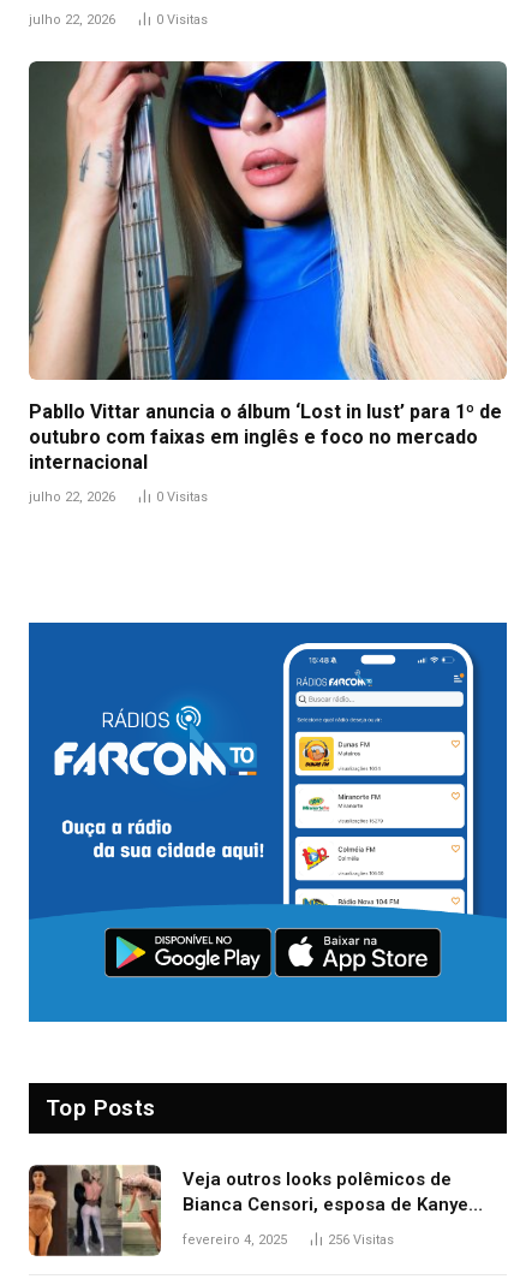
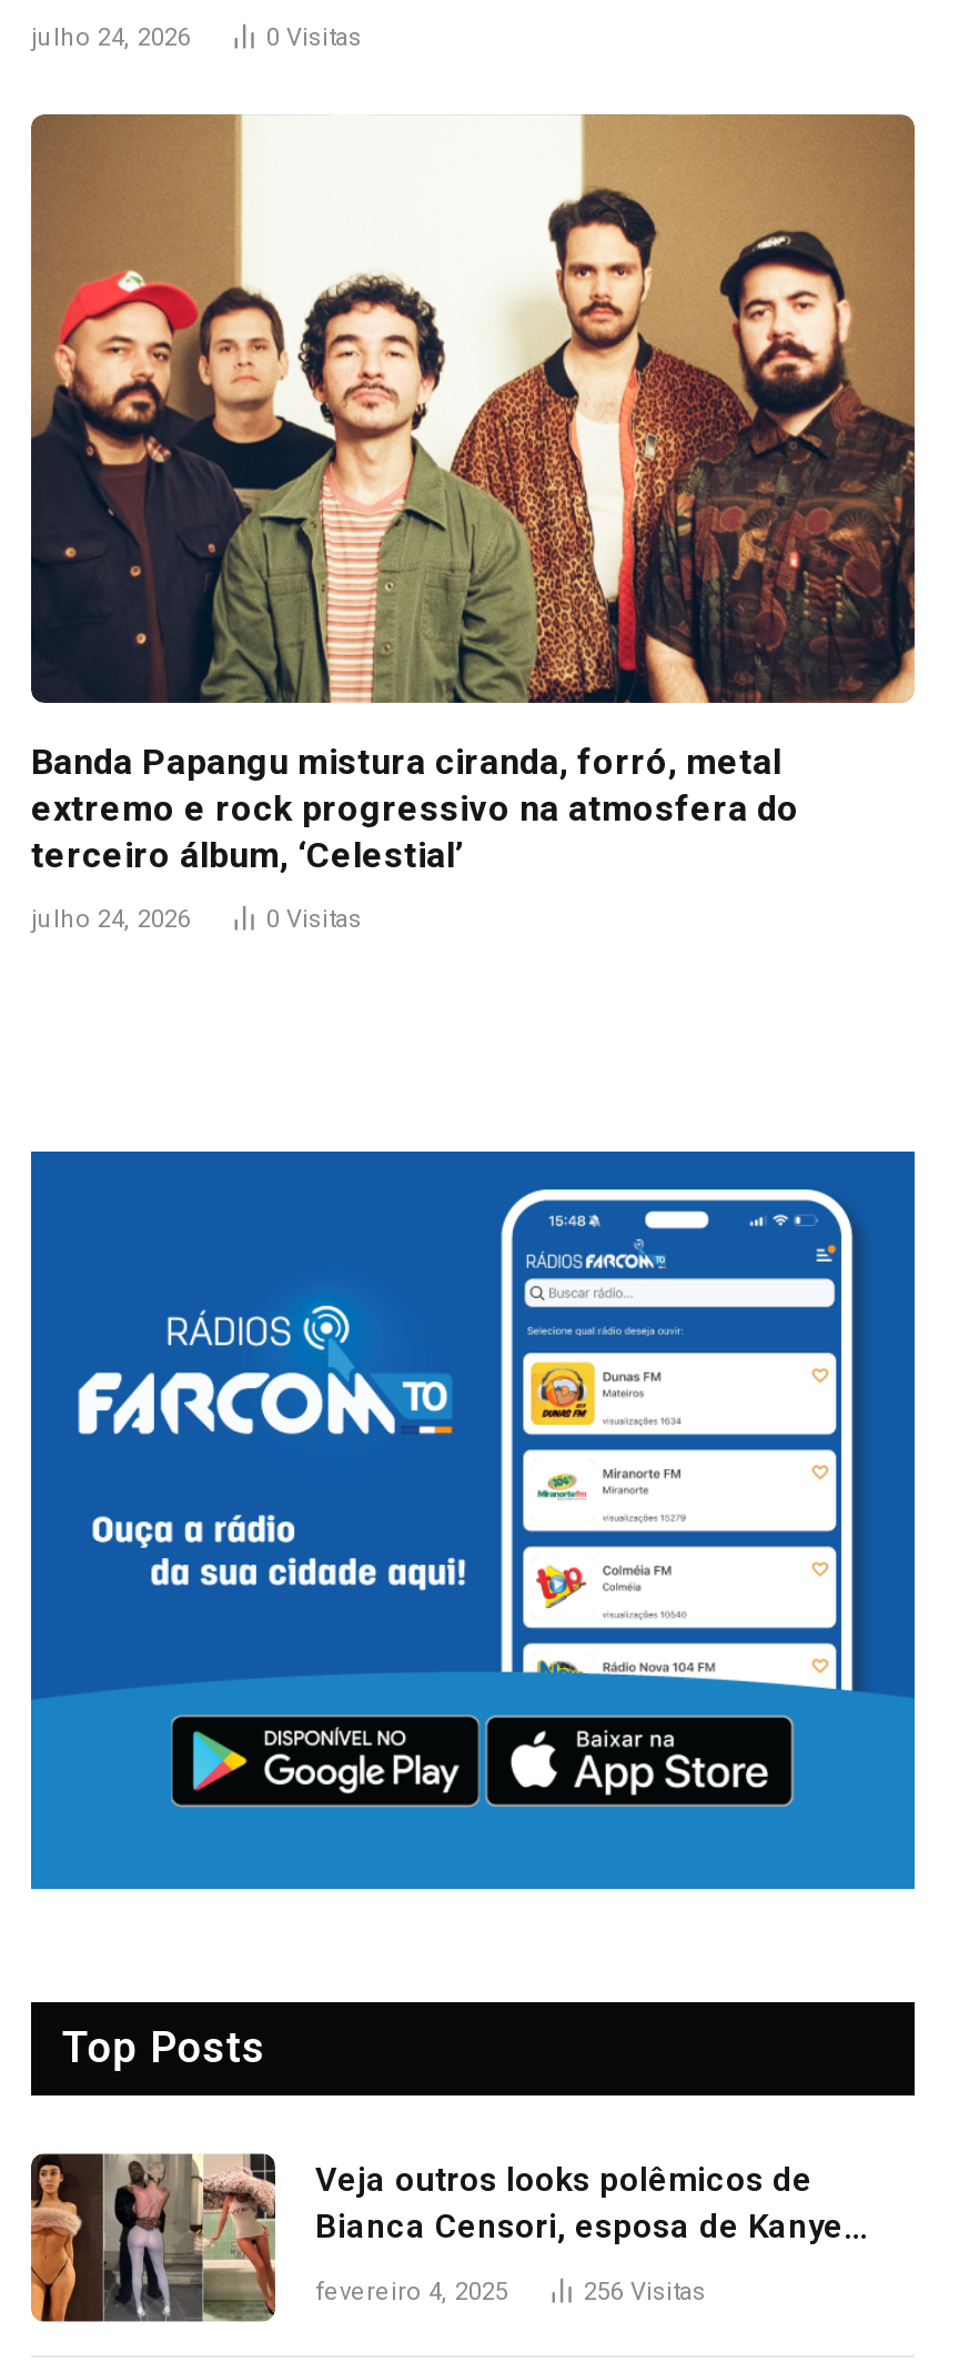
- julho 22, 2026
+ julho 24, 2026

- [image]
- Pabllo Vittar anuncia o álbum ‘Lost in lust’ para 1º de
- outubro com faixas em inglês e foco no mercado
- internacional
+ [image]
+ Banda Papangu mistura ciranda, forró, metal
+ extremo e rock progressivo na atmosfera do
+ terceiro álbum, ‘Celestial’

- julho 22, 2026
+ julho 24, 2026
